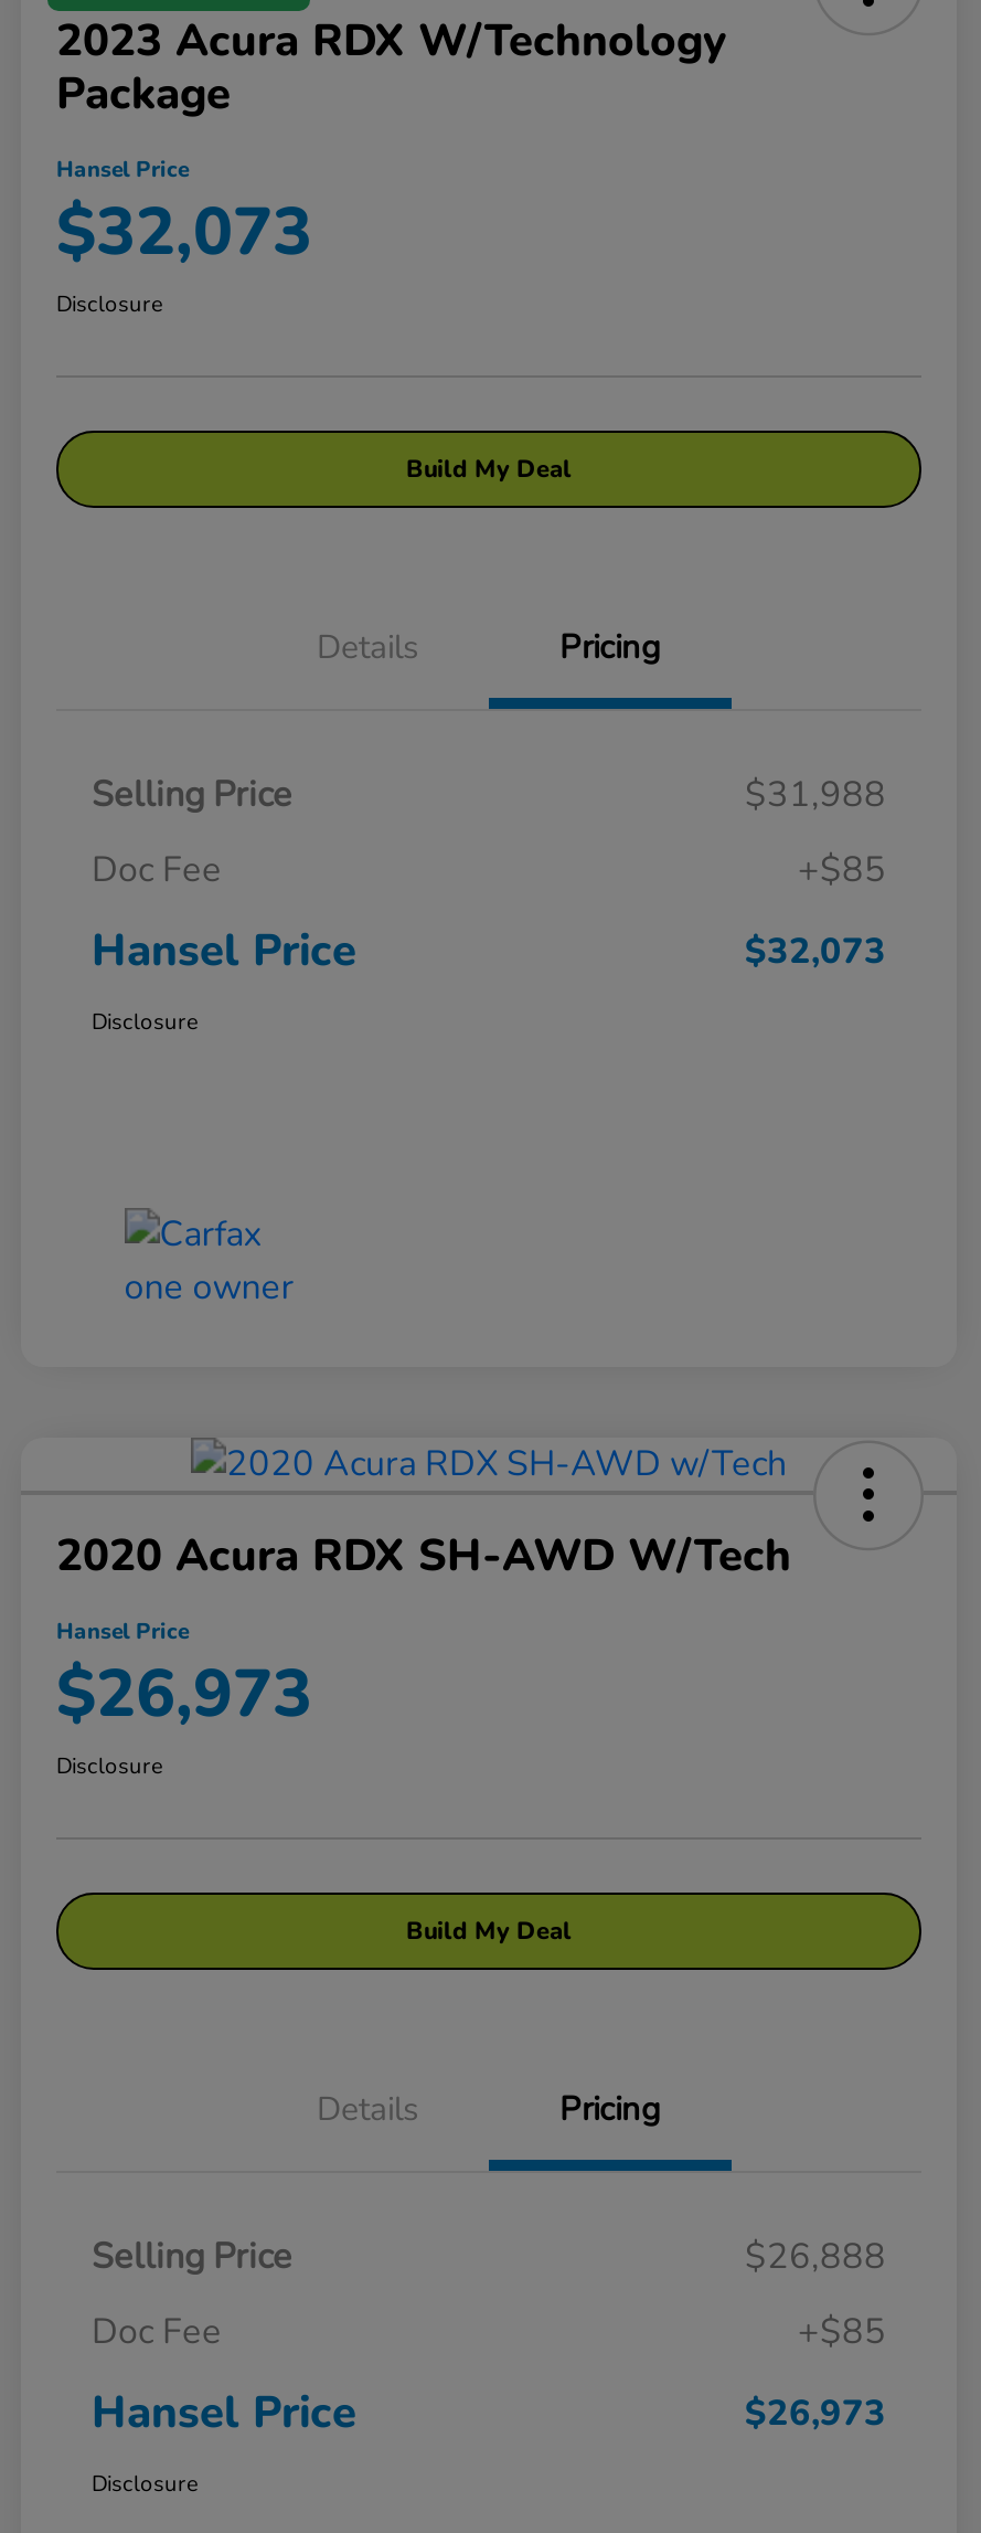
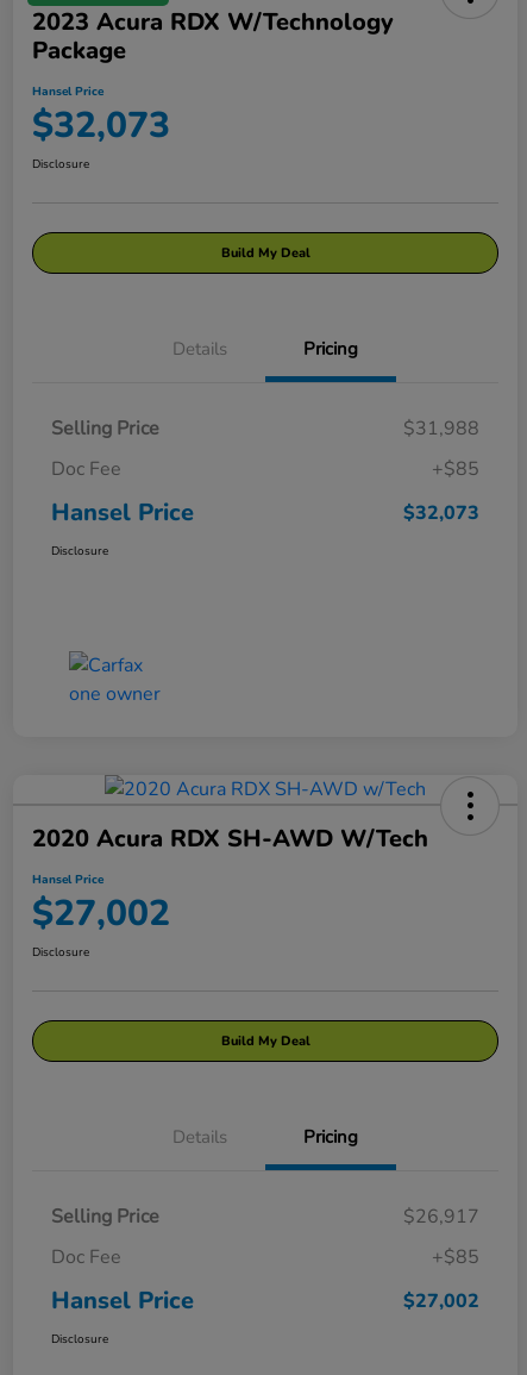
- $26,973
+ $27,002

- $26,888
+ $26,917

- $26,973
+ $27,002
